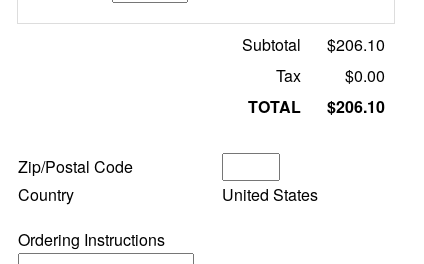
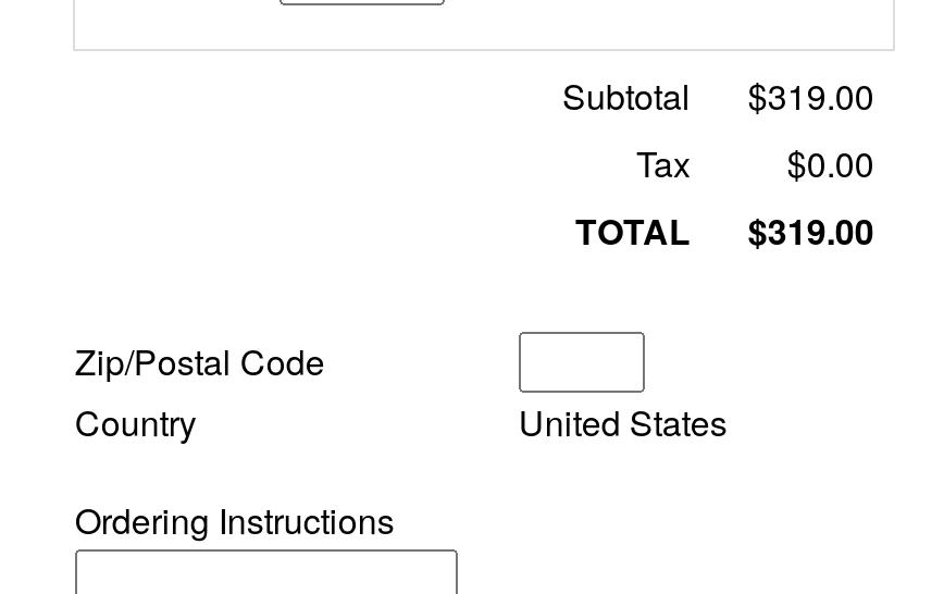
- Subtotal $206.10
+ Subtotal $319.00

- TOTAL $206.10
+ TOTAL $319.00
